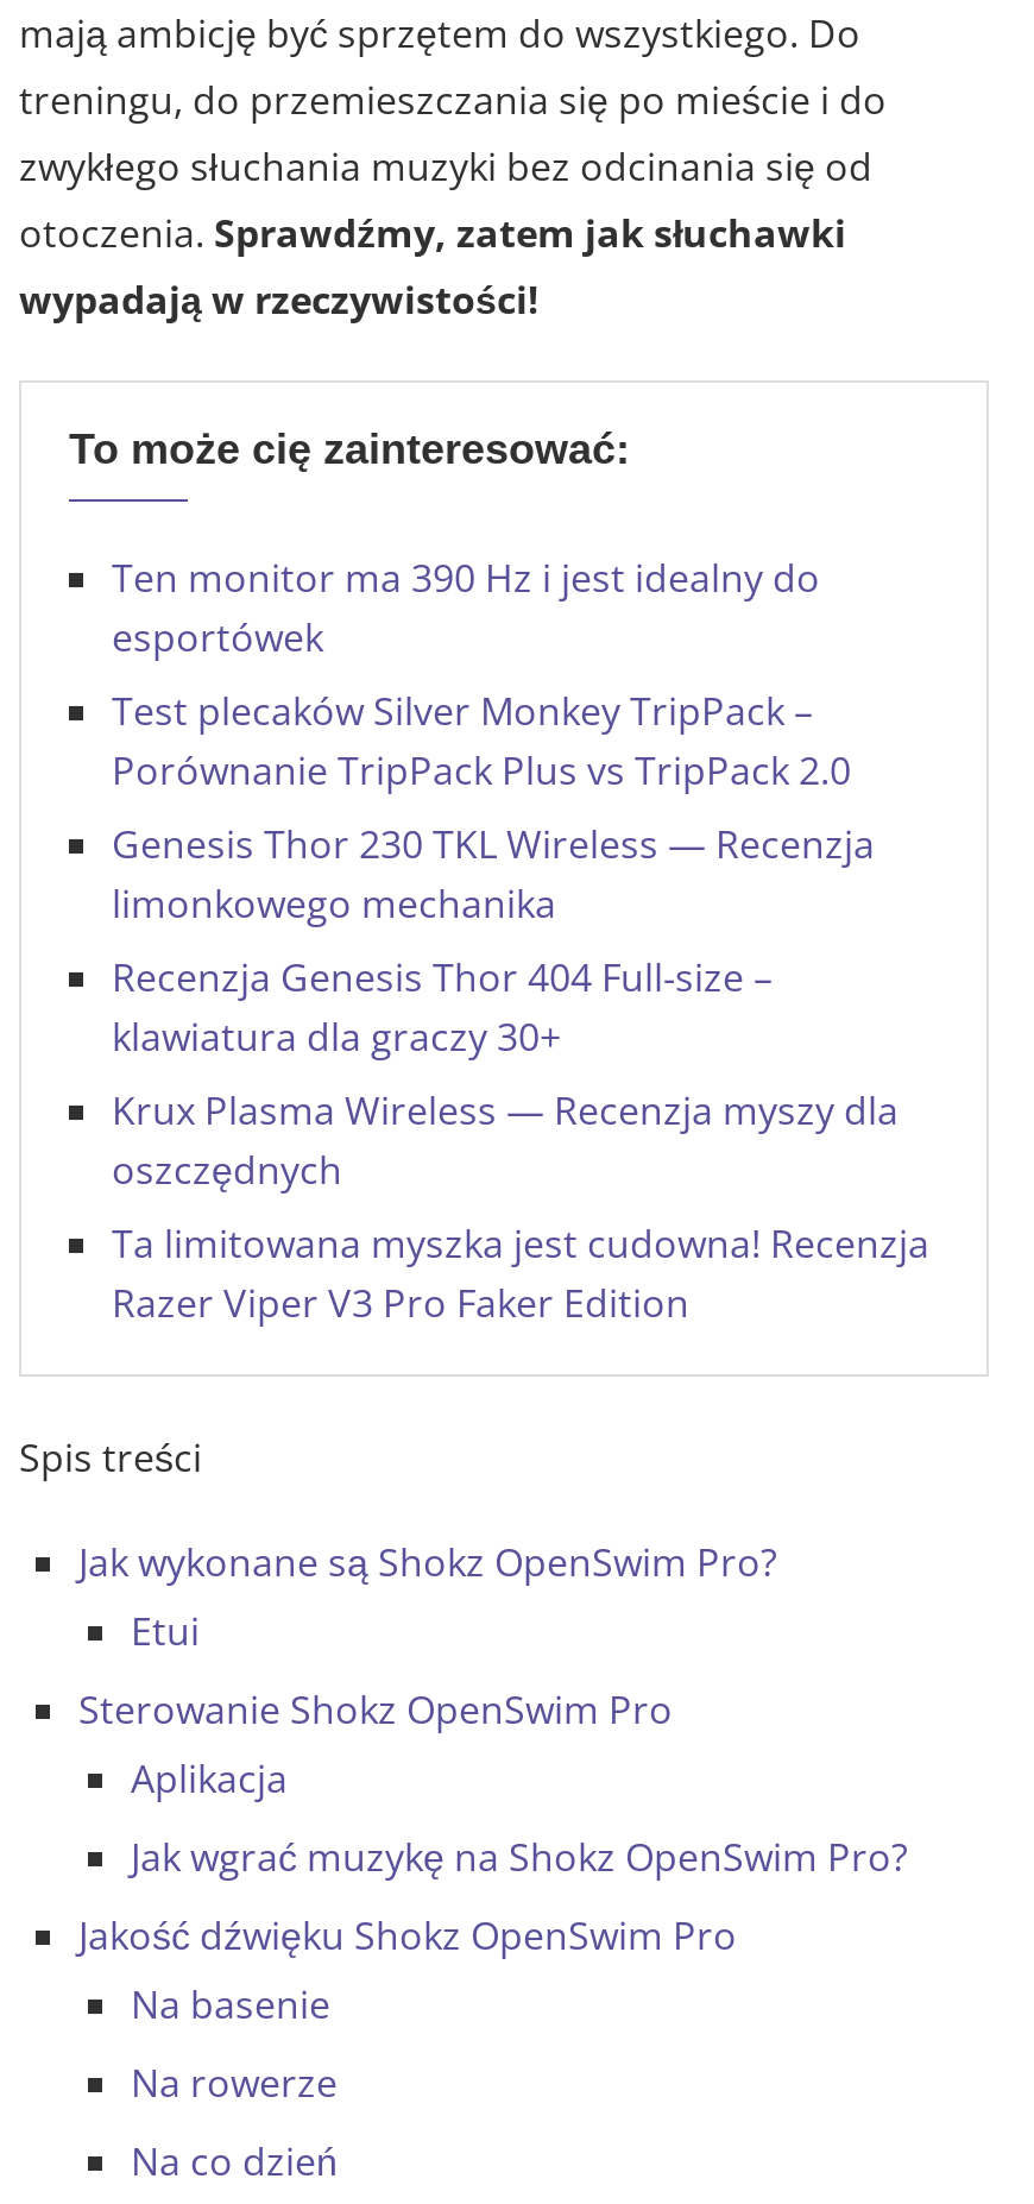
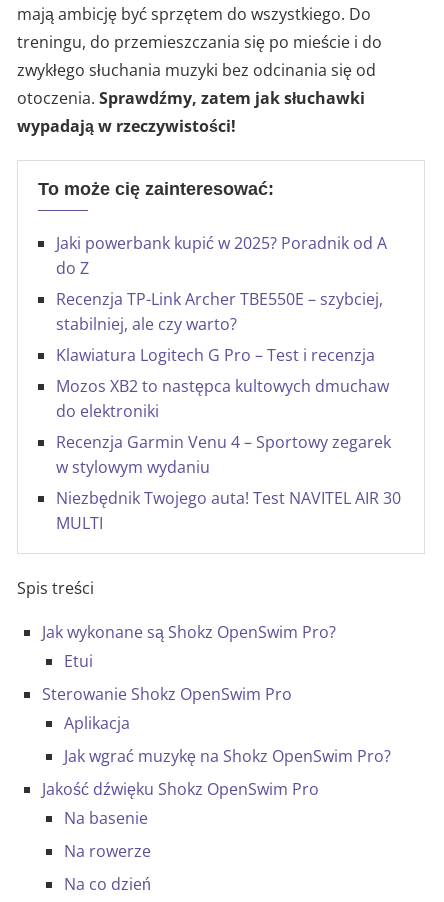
- Ten monitor ma 390 Hz i jest idealny do
- esportówek
- Test plecaków Silver Monkey TripPack –
- Porównanie TripPack Plus vs TripPack 2.0
- Genesis Thor 230 TKL Wireless — Recenzja
- limonkowego mechanika
- Recenzja Genesis Thor 404 Full-size –
- klawiatura dla graczy 30+
- Krux Plasma Wireless — Recenzja myszy dla
- oszczędnych
- Ta limitowana myszka jest cudowna! Recenzja
- Razer Viper V3 Pro Faker Edition
+ Jaki powerbank kupić w 2025? Poradnik od A
+ do Z
+ Recenzja TP-Link Archer TBE550E – szybciej,
+ stabilniej, ale czy warto?
+ Klawiatura Logitech G Pro – Test i recenzja
+ Mozos XB2 to następca kultowych dmuchaw
+ do elektroniki
+ Recenzja Garmin Venu 4 – Sportowy zegarek
+ w stylowym wydaniu
+ Niezbędnik Twojego auta! Test NAVITEL AIR 30
+ MULTI
